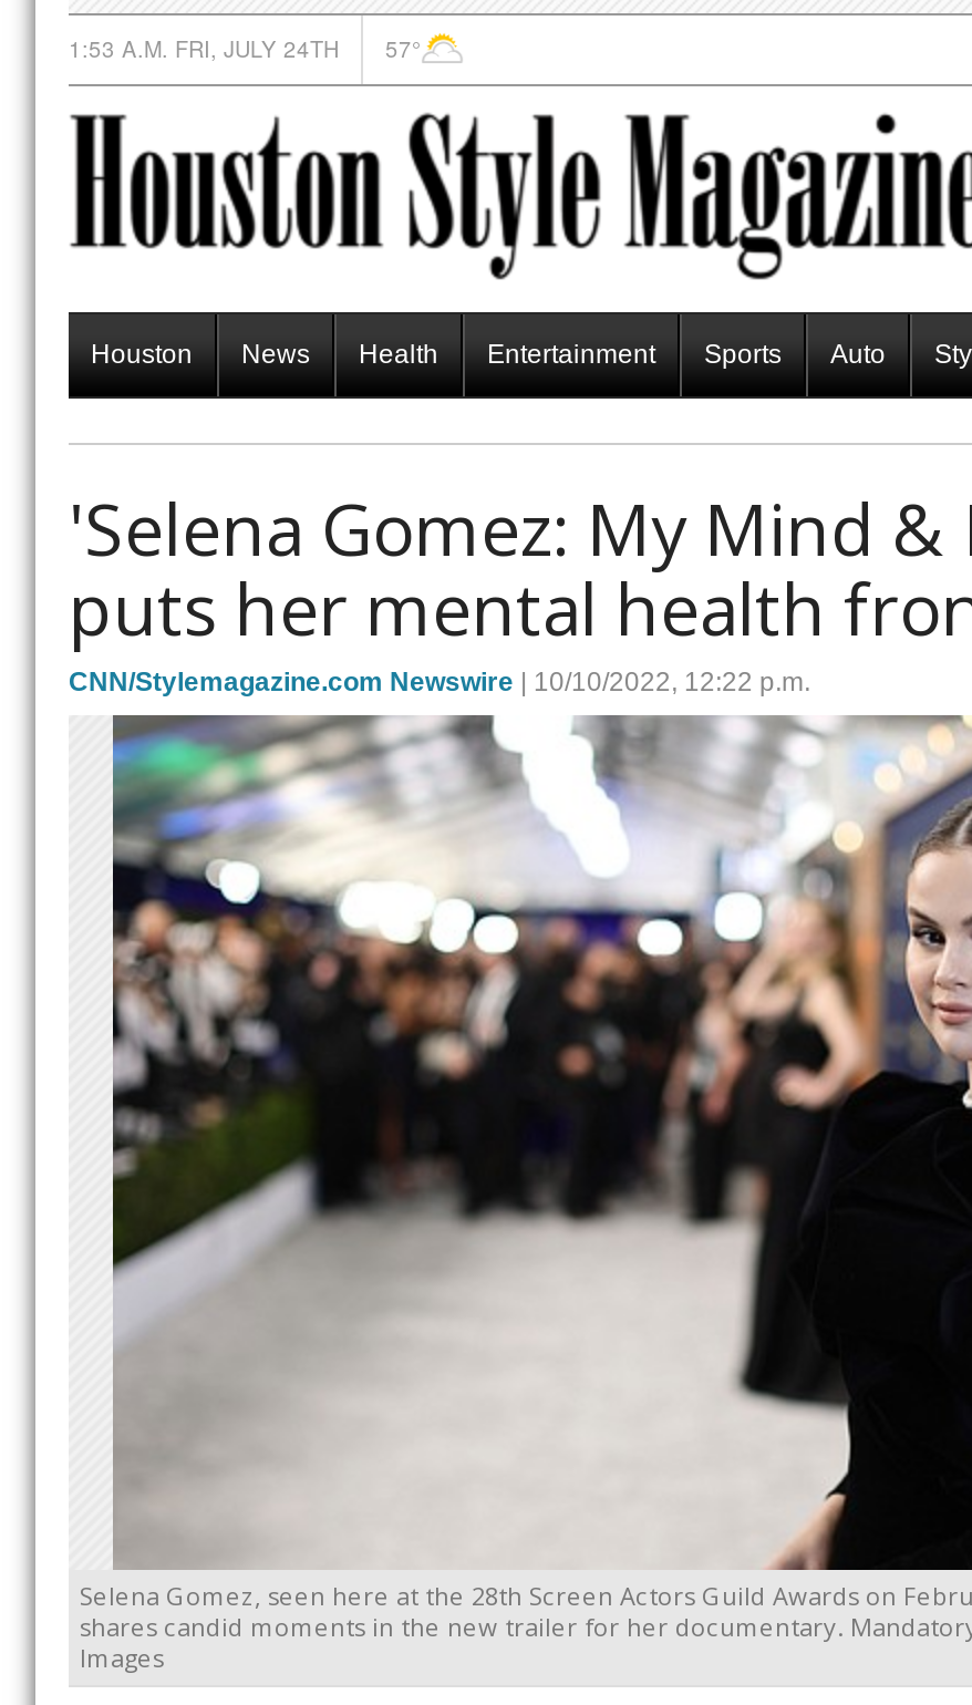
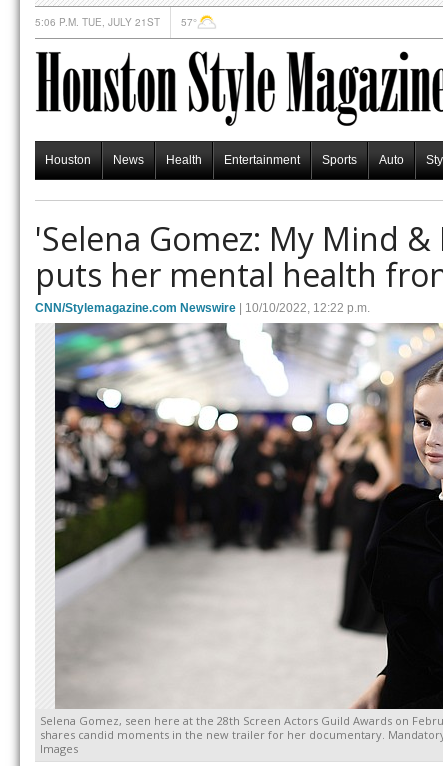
- 1:53 A.M. FRI, JULY 24TH 57°
+ 5:06 P.M. TUE, JULY 21ST 57°
